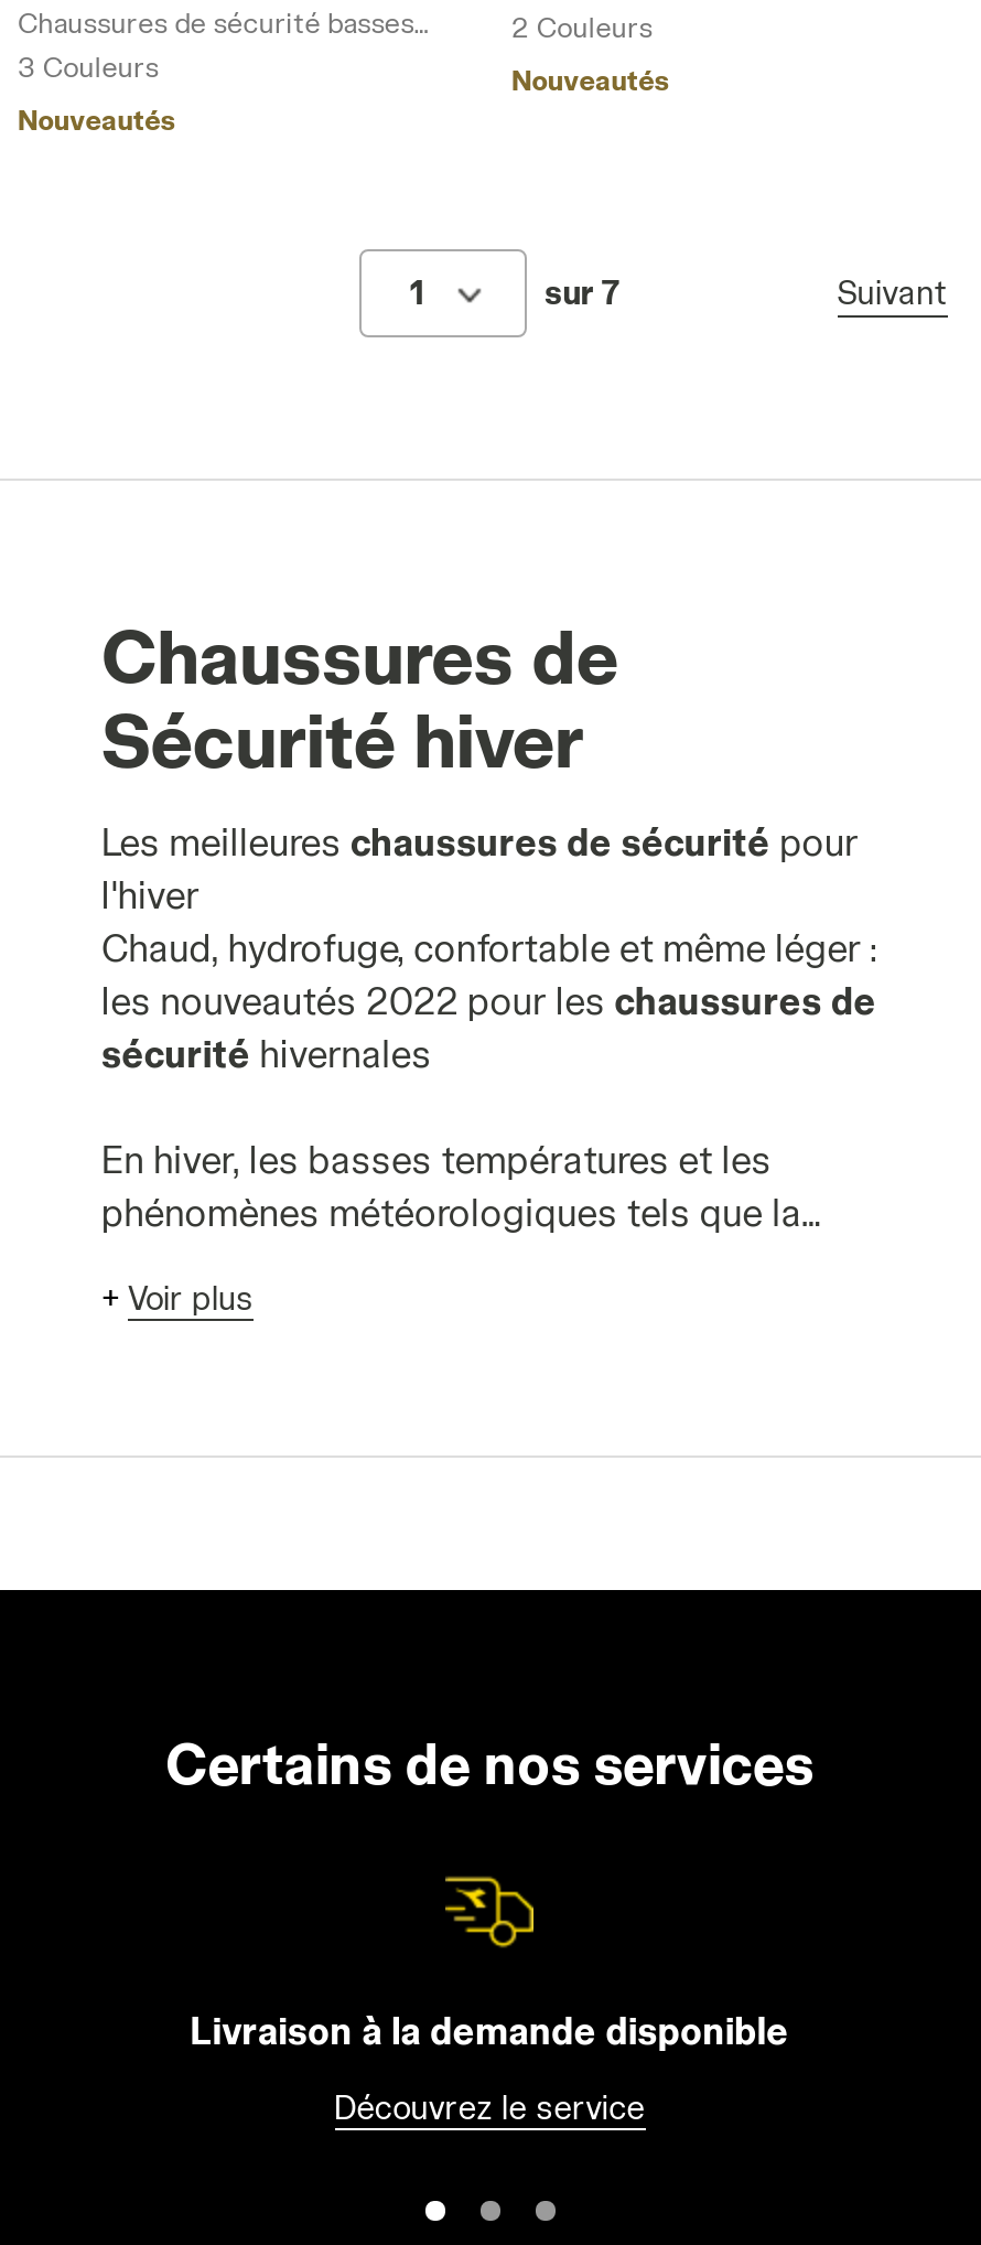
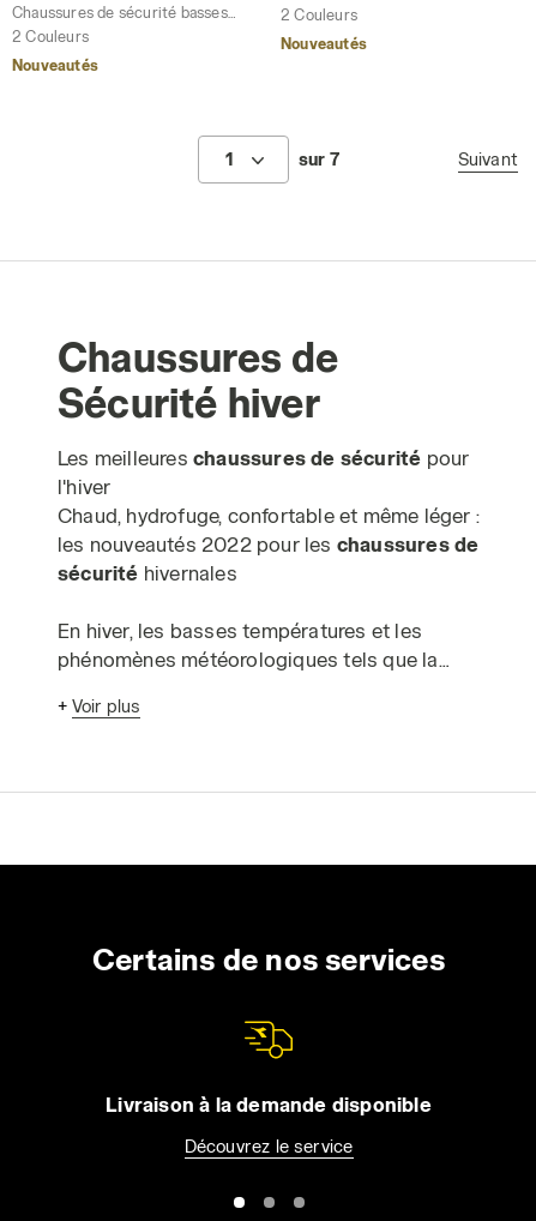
- 3 Couleurs
+ 2 Couleurs
